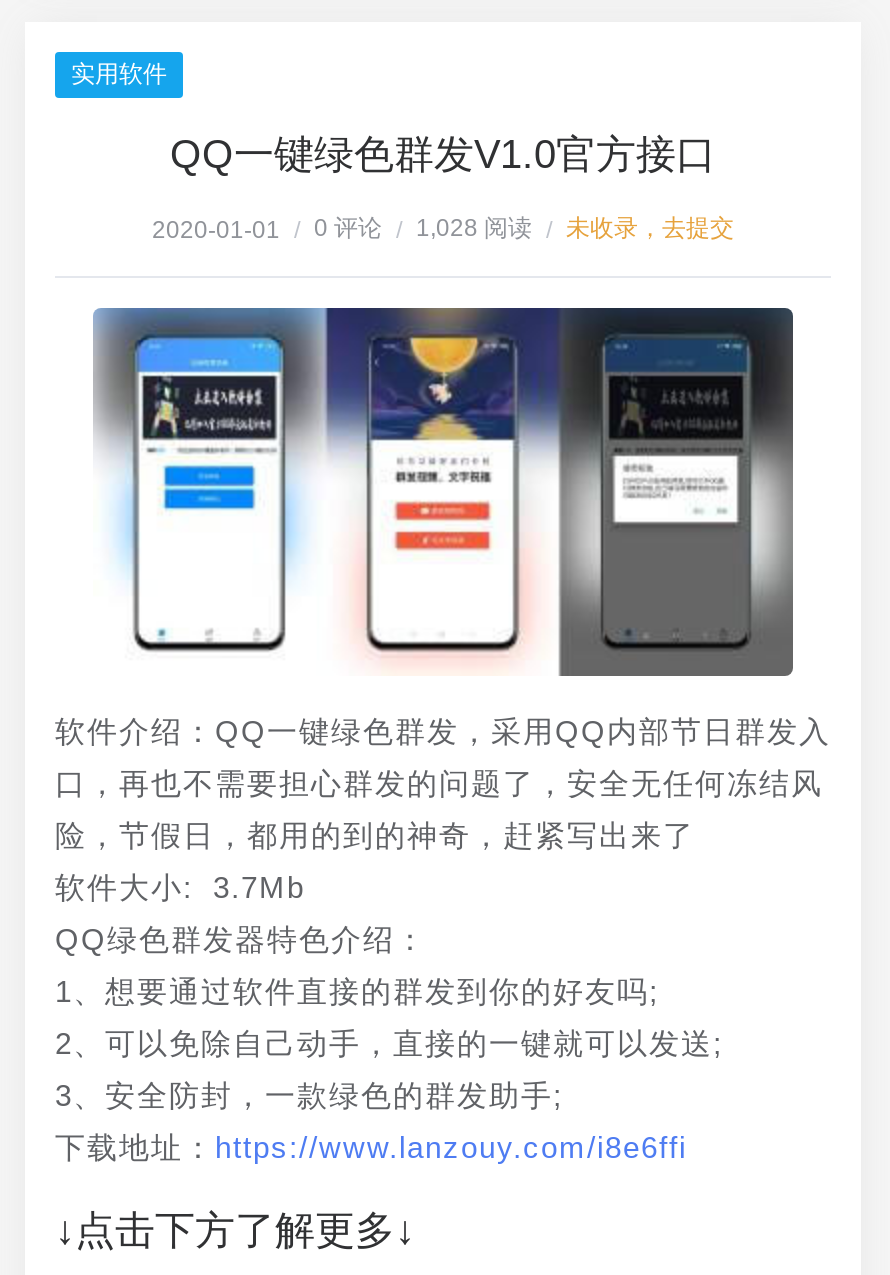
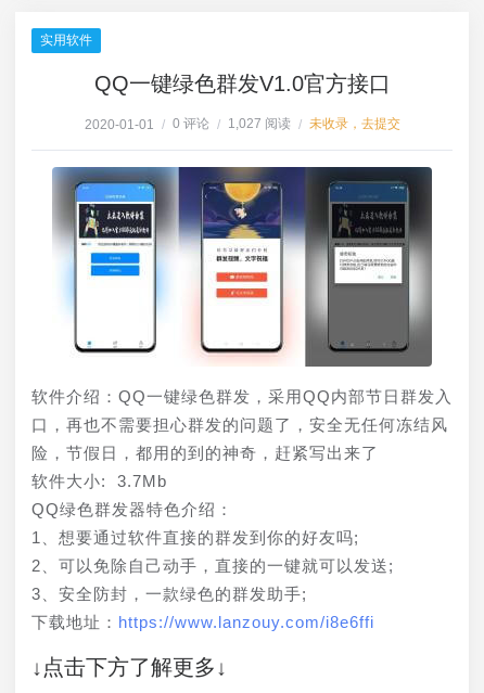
- 2020-01-01 / 0 评论 / 1,028 阅读 / 未收录，去提交
+ 2020-01-01 / 0 评论 / 1,027 阅读 / 未收录，去提交
